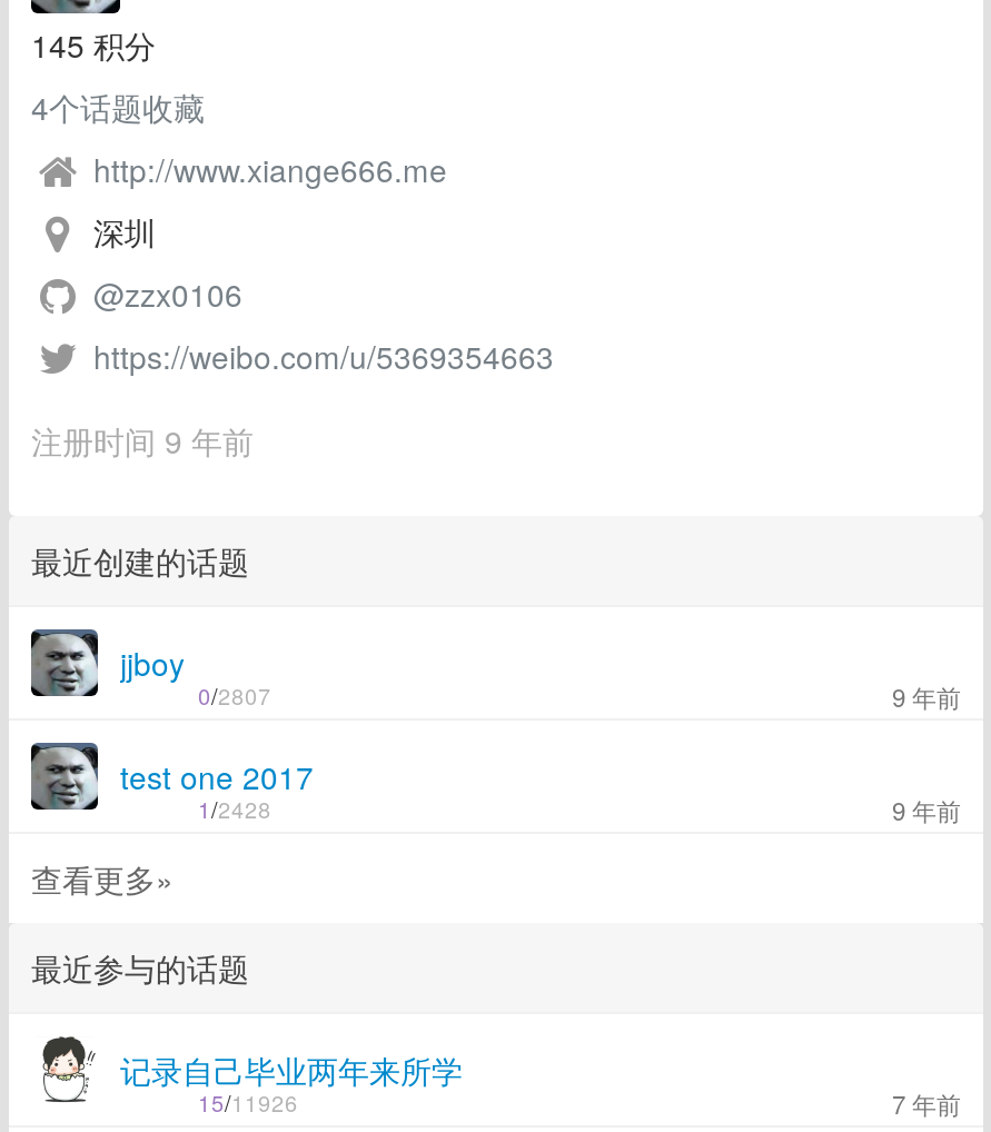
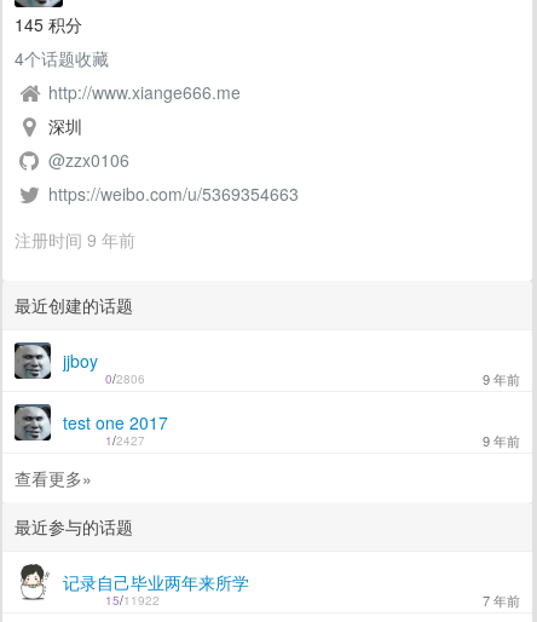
- 0 /2807
+ 0 /2806

- /2428
+ /2427

- 15 /11926
+ 15 /11922
